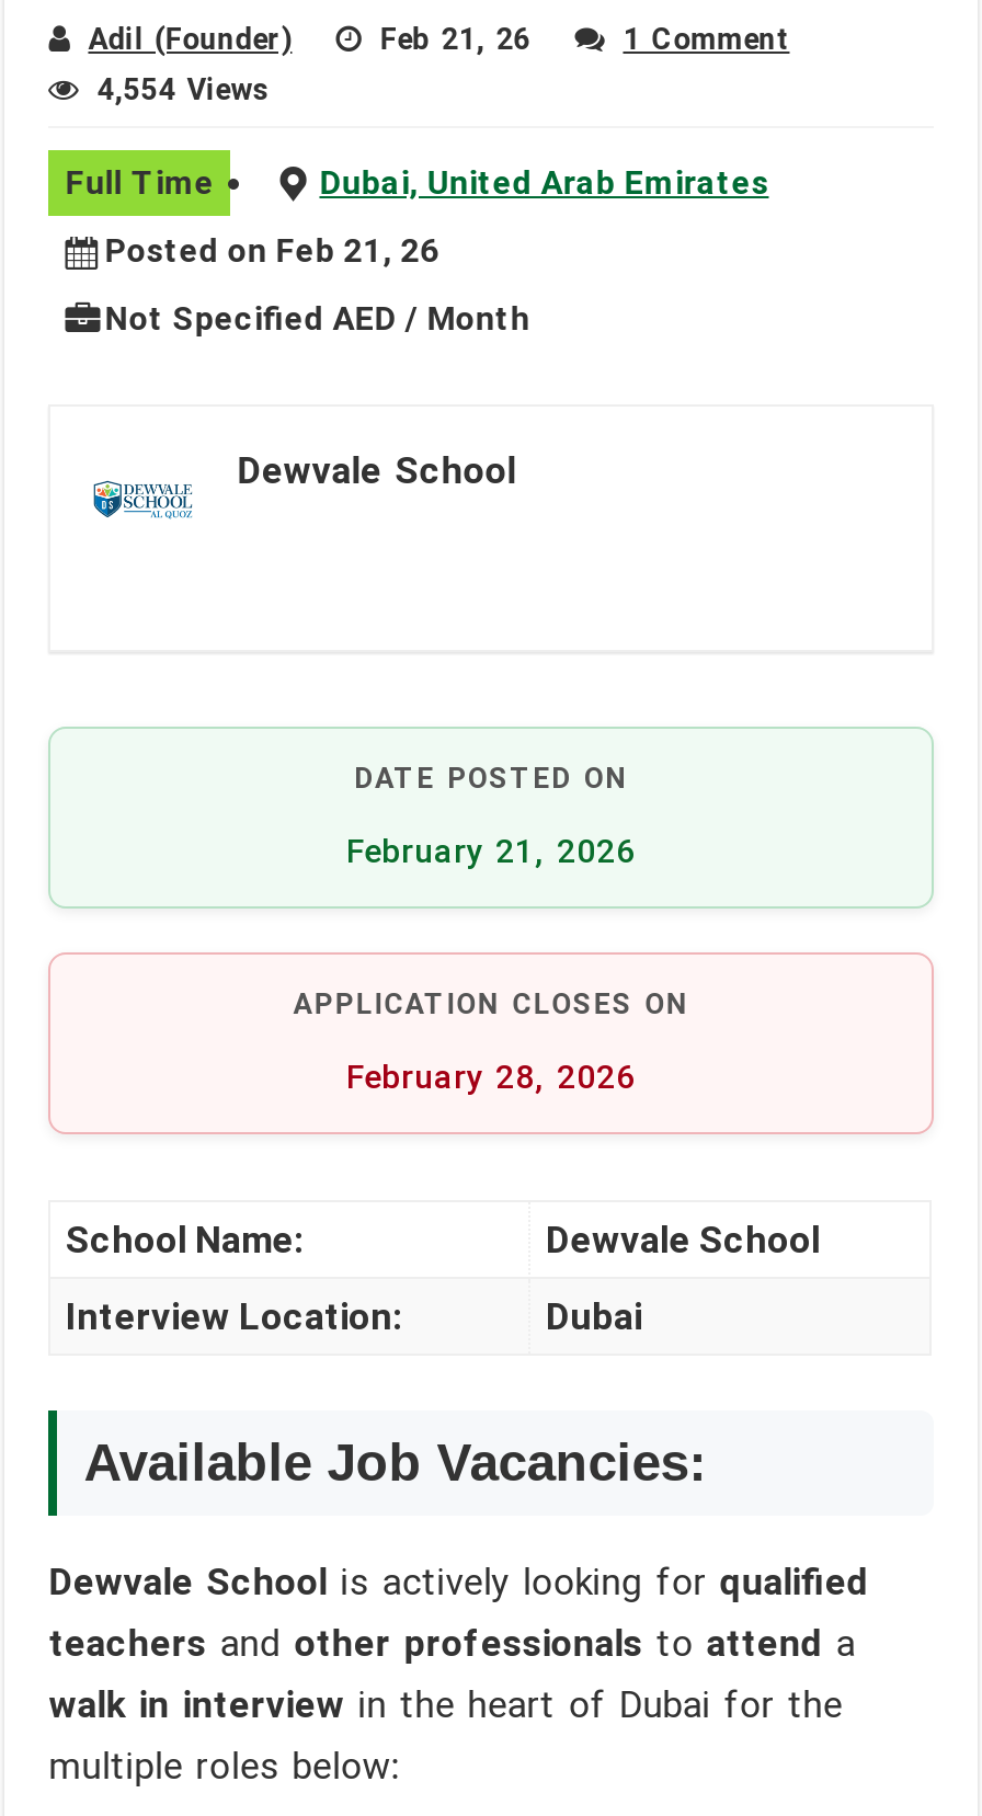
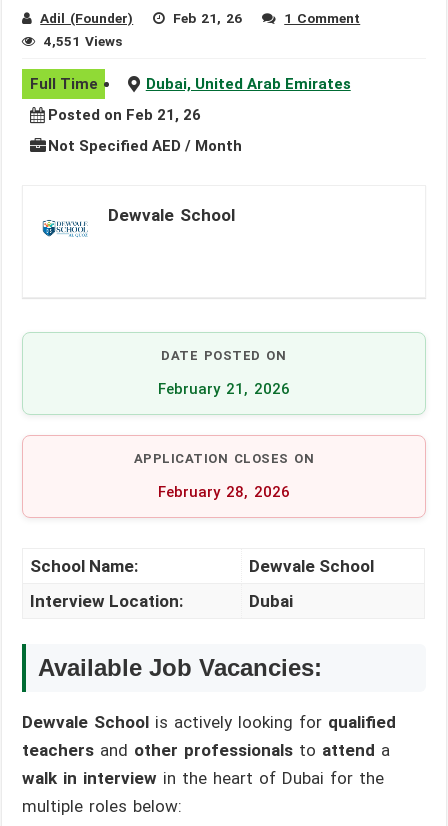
- 4,554 Views
+ 4,551 Views
